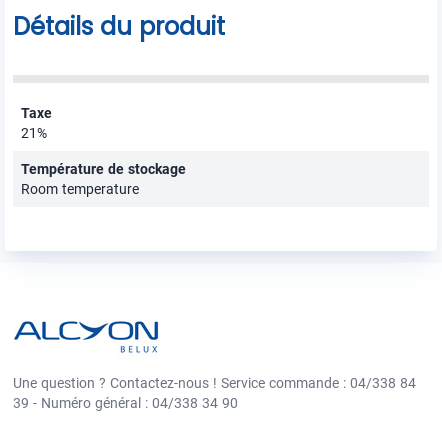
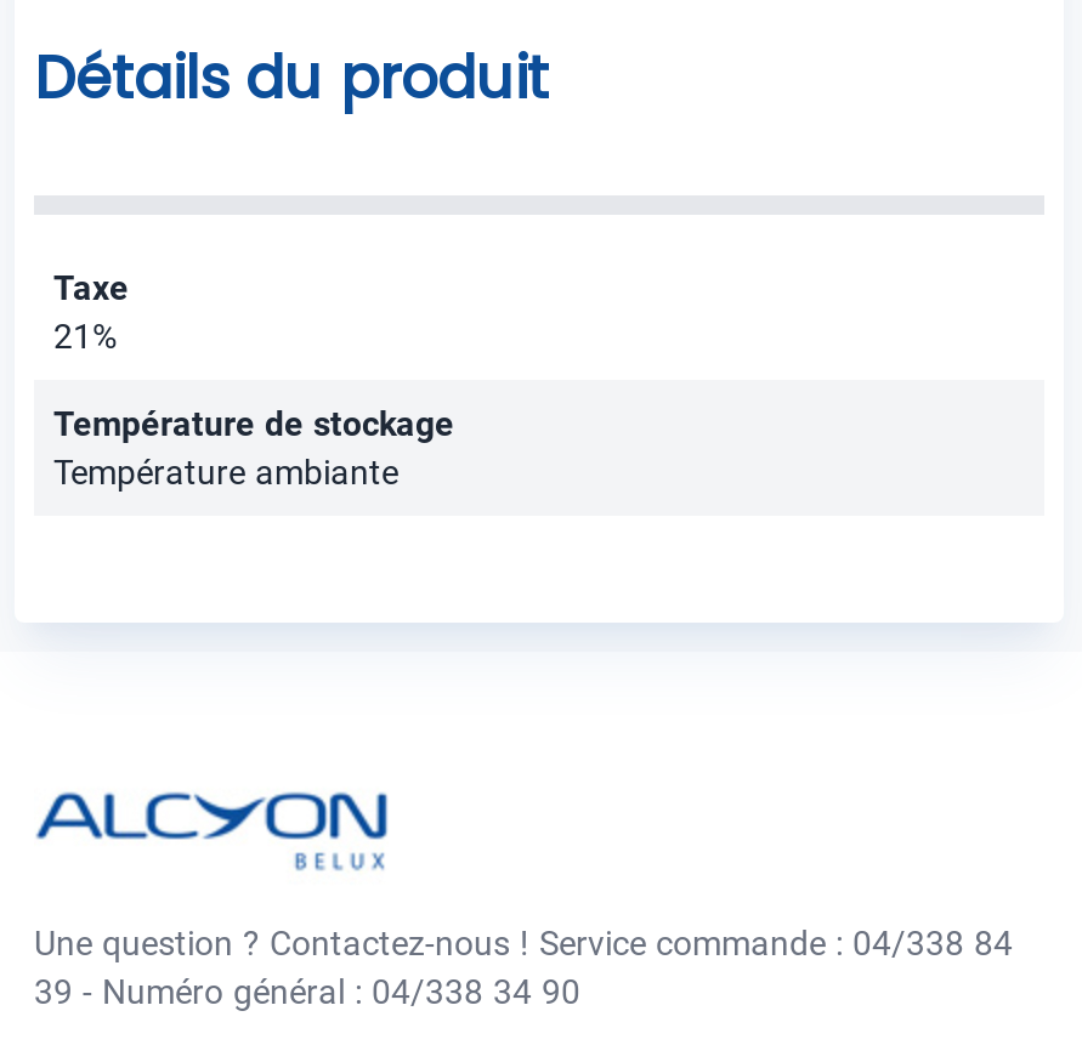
- Room temperature
+ Température ambiante
